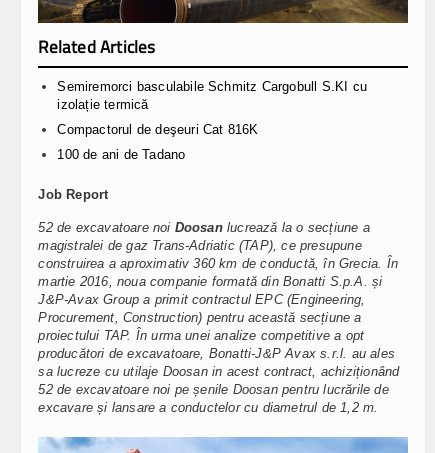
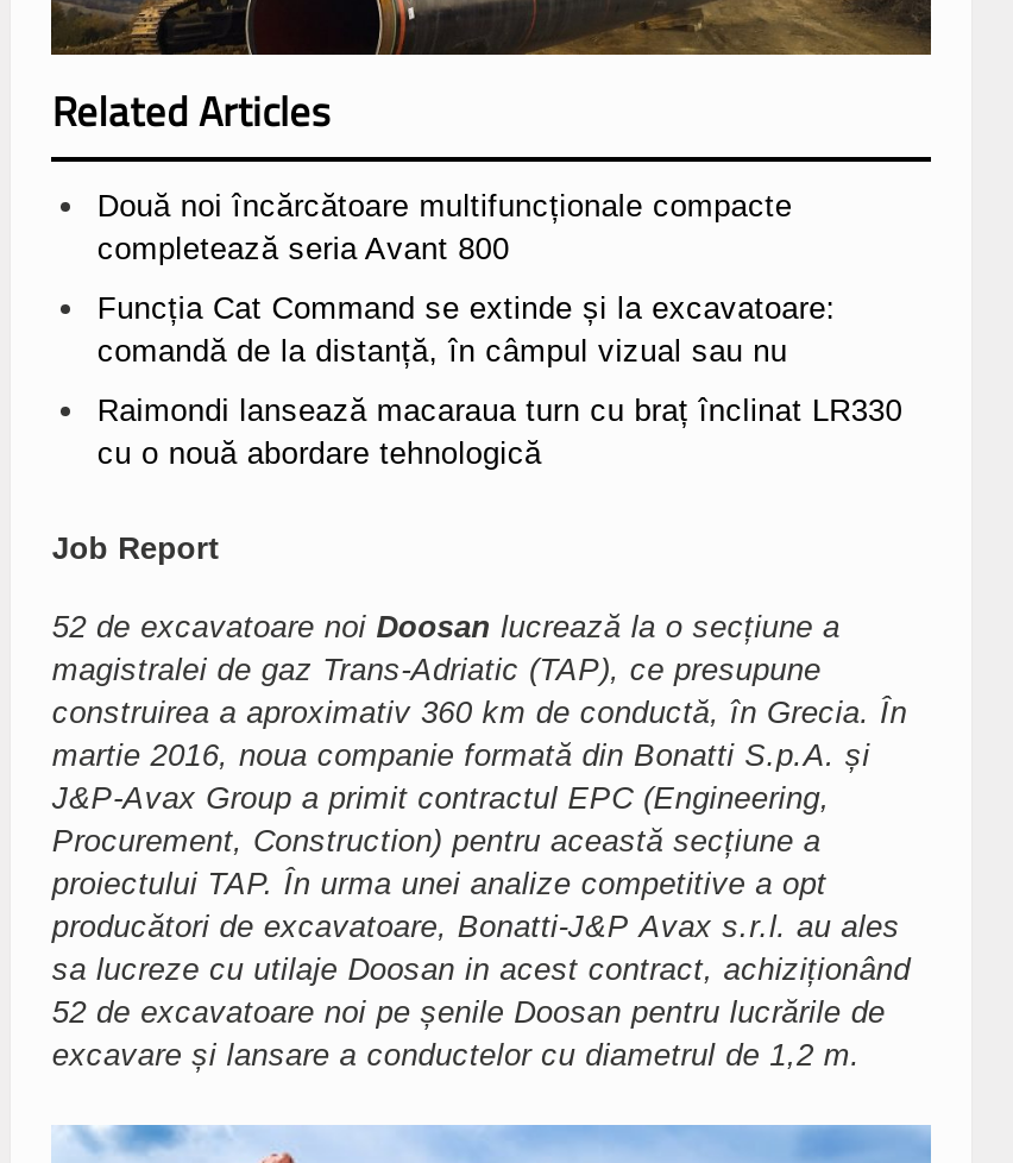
- Semiremorci basculabile Schmitz Cargobull S.KI cu
- izolație termică
+ Două noi încărcătoare multifuncționale compacte
+ completează seria Avant 800

- Compactorul de deşeuri Cat 816K
+ Funcția Cat Command se extinde și la excavatoare:
+ comandă de la distanță, în câmpul vizual sau nu

- 100 de ani de Tadano
+ Raimondi lansează macaraua turn cu braț înclinat LR330
+ cu o nouă abordare tehnologică
